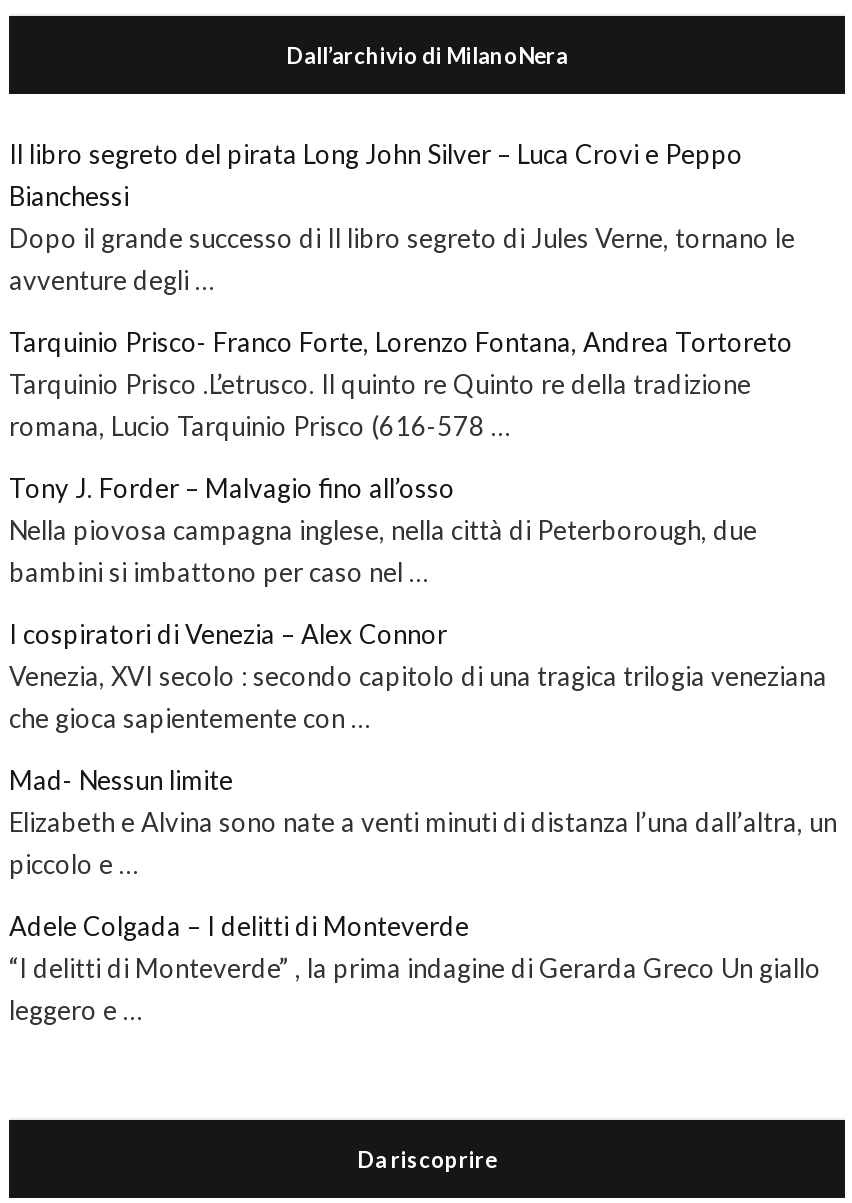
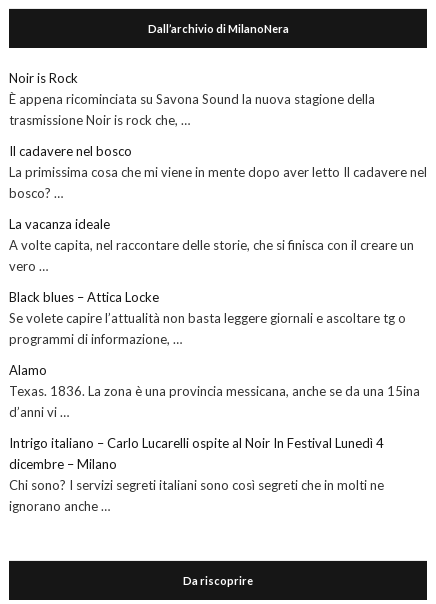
- Il libro segreto del pirata Long John Silver – Luca Crovi e Peppo
- Bianchessi
- Dopo il grande successo di Il libro segreto di Jules Verne, tornano le
- avventure degli …
+ Noir is Rock
+ È appena ricominciata su Savona Sound la nuova stagione della
+ trasmissione Noir is rock che, …

- Tarquinio Prisco- Franco Forte, Lorenzo Fontana, Andrea Tortoreto
- Tarquinio Prisco .L’etrusco. Il quinto re Quinto re della tradizione
- romana, Lucio Tarquinio Prisco (616-578 …
+ Il cadavere nel bosco
+ La primissima cosa che mi viene in mente dopo aver letto Il cadavere nel
+ bosco? …

- Tony J. Forder – Malvagio fino all’osso
- Nella piovosa campagna inglese, nella città di Peterborough, due
- bambini si imbattono per caso nel …
+ La vacanza ideale
+ A volte capita, nel raccontare delle storie, che si finisca con il creare un
+ vero …

- I cospiratori di Venezia – Alex Connor
- Venezia, XVI secolo : secondo capitolo di una tragica trilogia veneziana
- che gioca sapientemente con …
+ Black blues – Attica Locke
+ Se volete capire l’attualità non basta leggere giornali e ascoltare tg o
+ programmi di informazione, …

- Mad- Nessun limite
- Elizabeth e Alvina sono nate a venti minuti di distanza l’una dall’altra, un
- piccolo e …
+ Alamo
+ Texas. 1836. La zona è una provincia messicana, anche se da una 15ina
+ d’anni vi …

- Adele Colgada – I delitti di Monteverde
- “I delitti di Monteverde” , la prima indagine di Gerarda Greco Un giallo
- leggero e …
+ Intrigo italiano – Carlo Lucarelli ospite al Noir In Festival Lunedì 4
+ dicembre – Milano
+ Chi sono? I servizi segreti italiani sono così segreti che in molti ne
+ ignorano anche …
